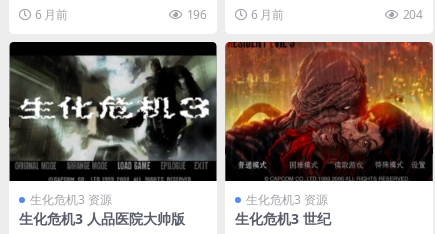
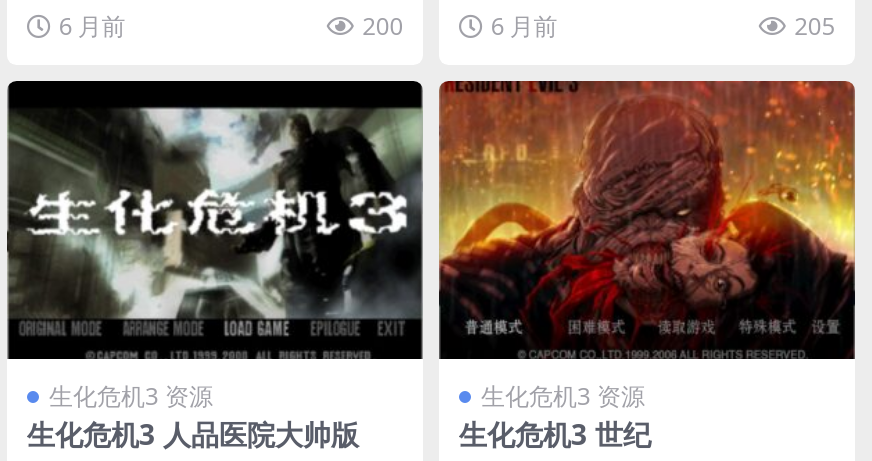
- 196
+ 200

- 204
+ 205
